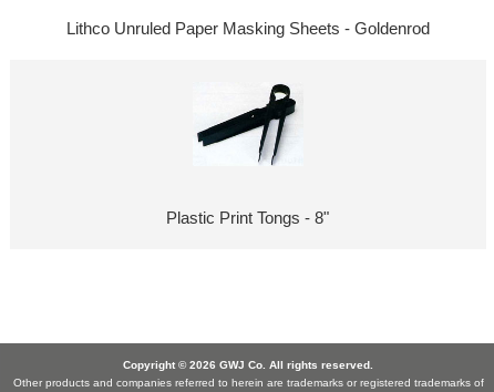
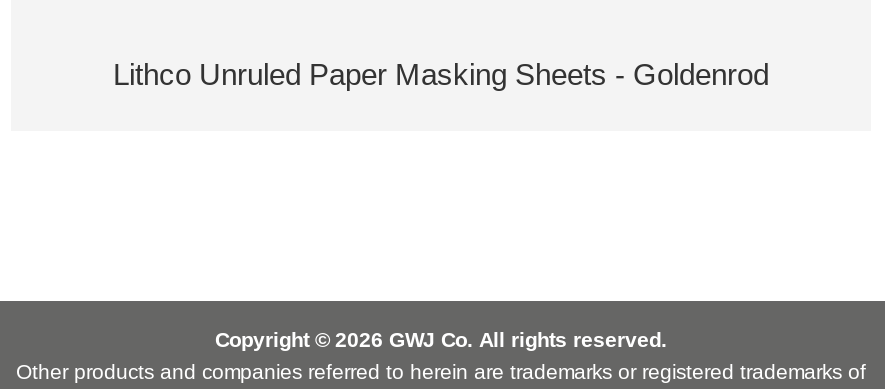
- [image]
- Plastic Print Tongs - 8"
